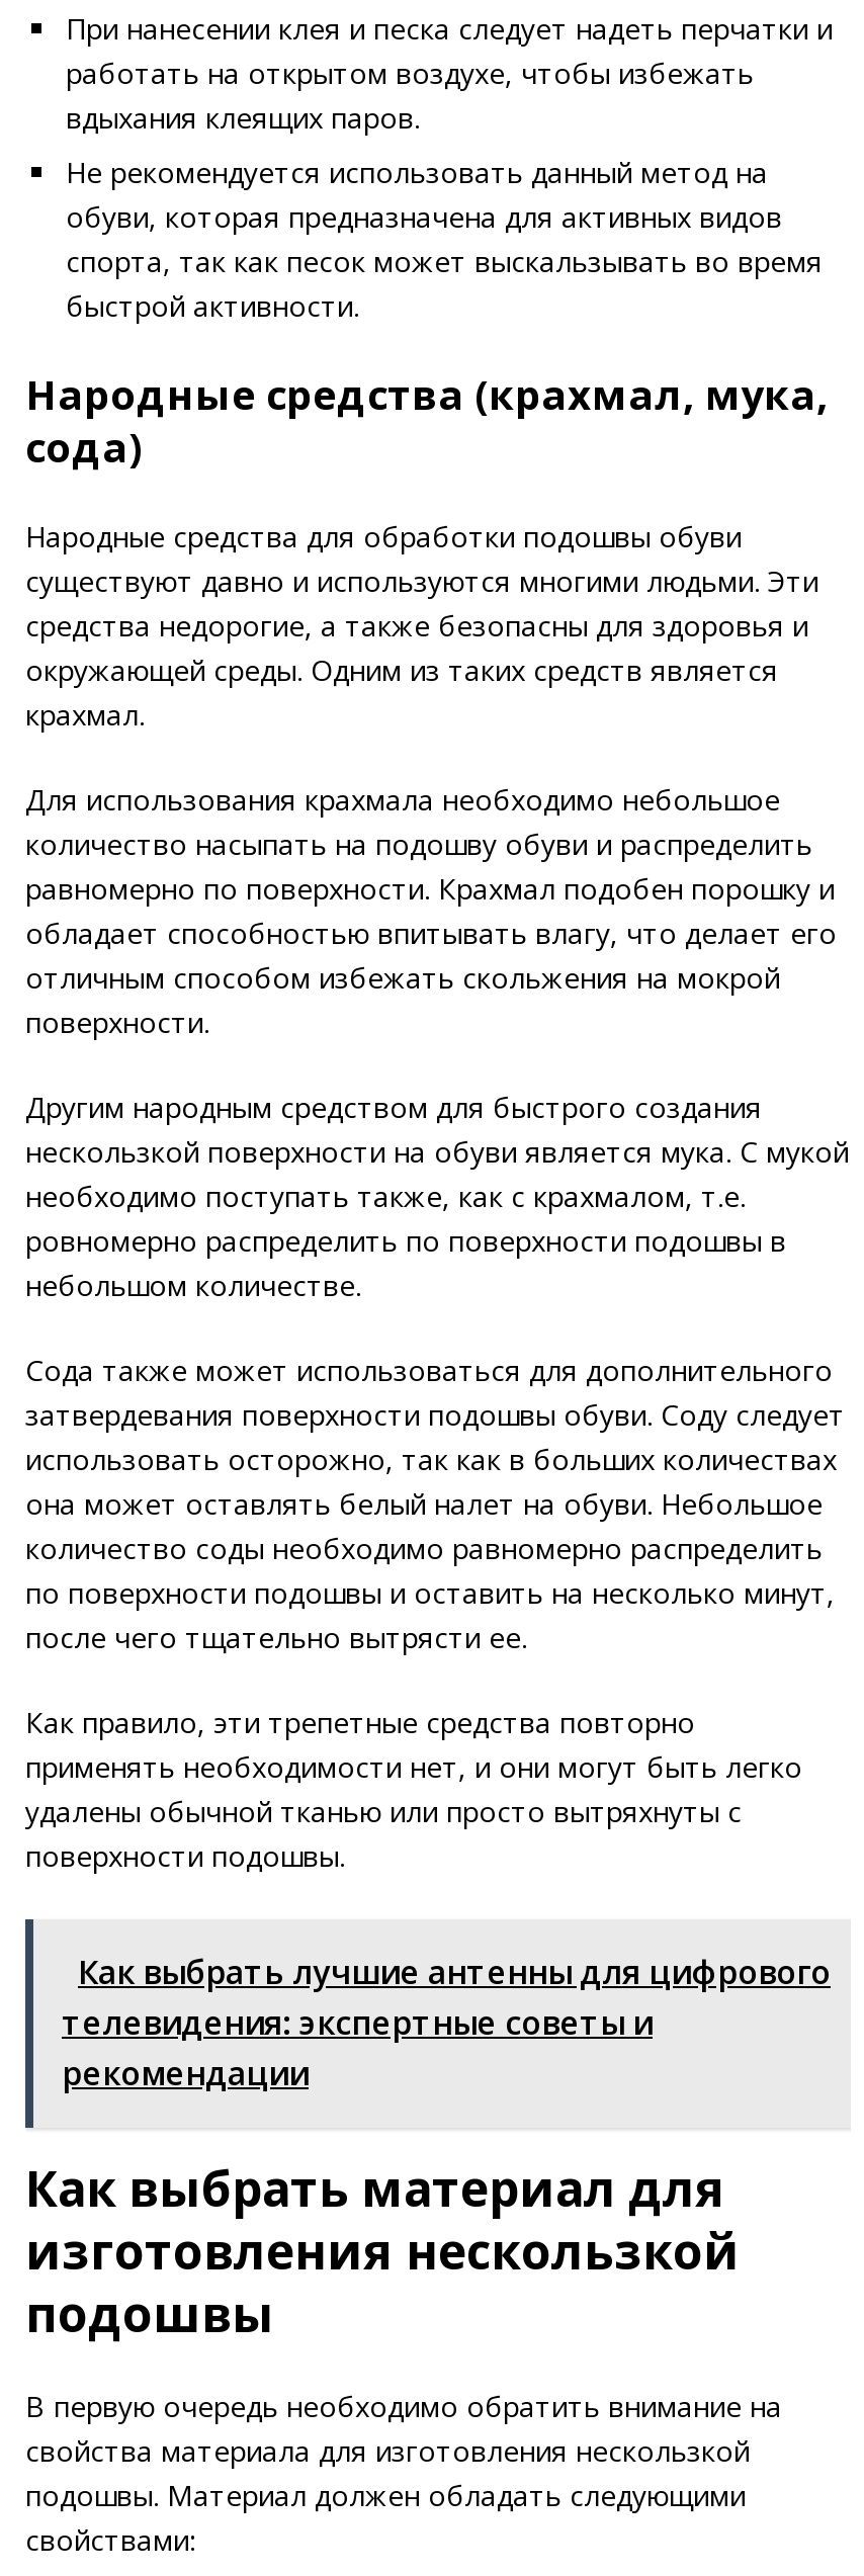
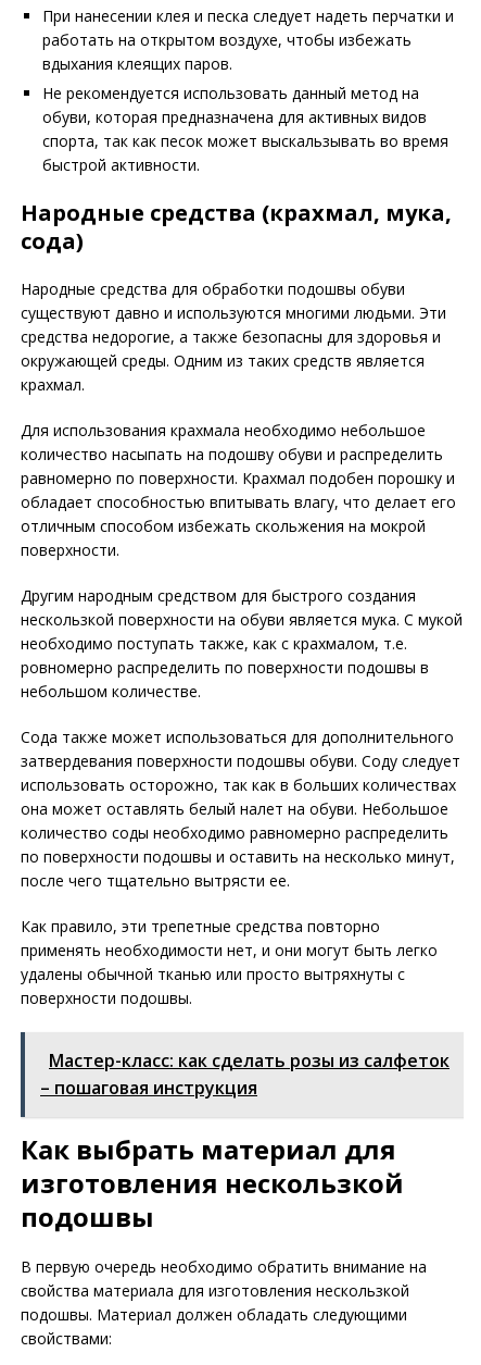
- Как выбрать лучшие антенны для цифрового
- телевидения: экспертные советы и
- рекомендации
+ Мастер-класс: как сделать розы из салфеток
+ – пошаговая инструкция
